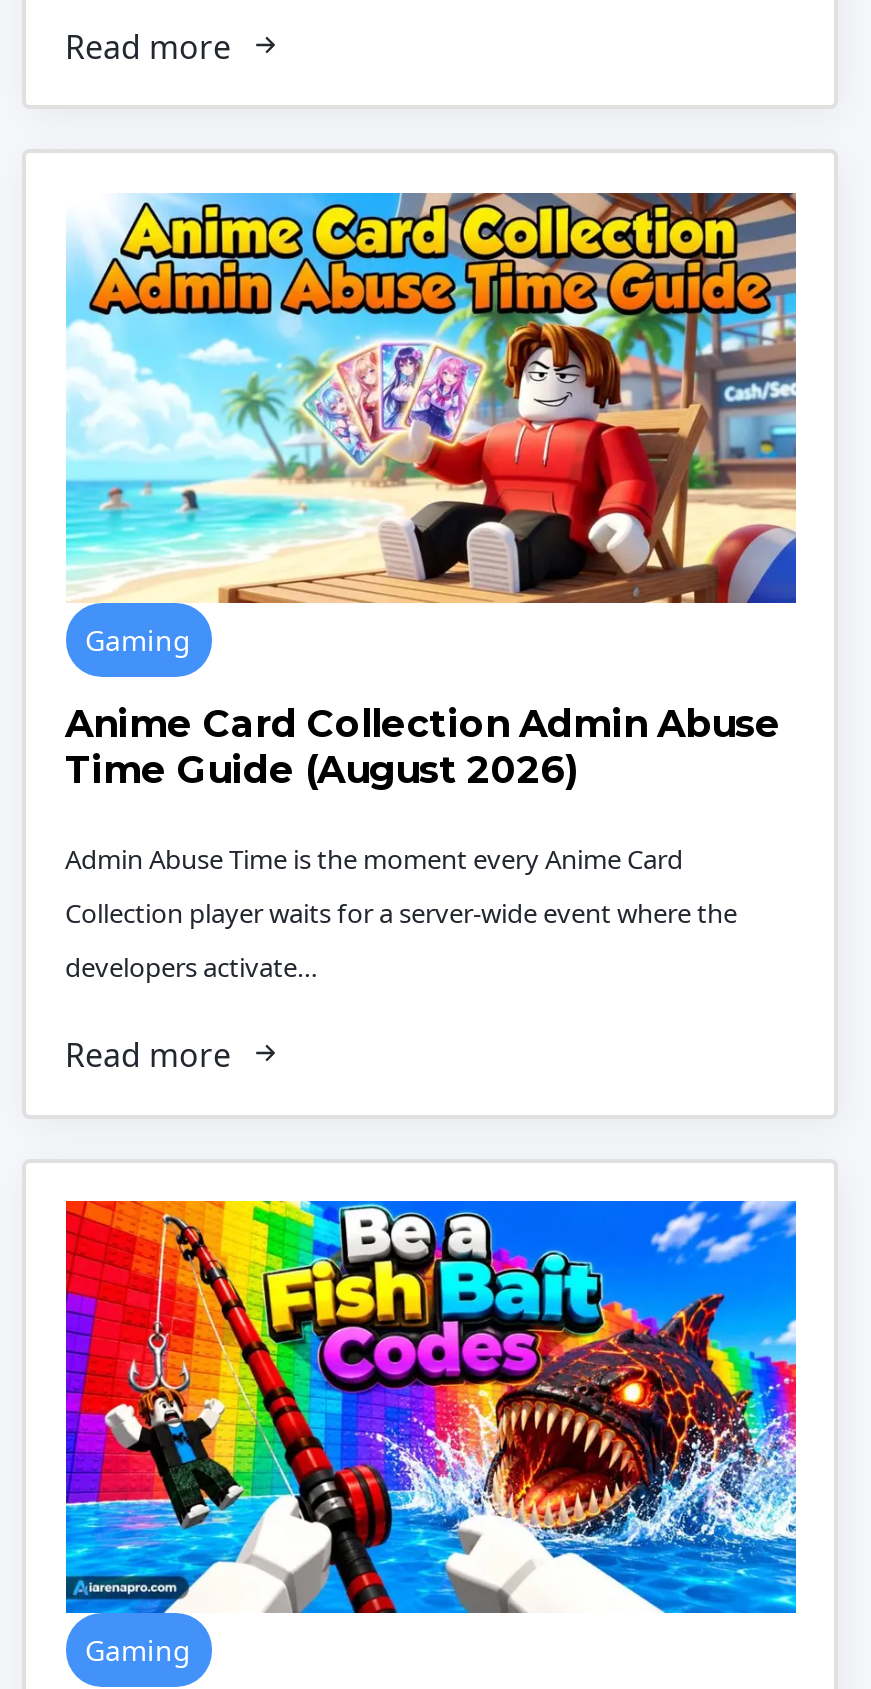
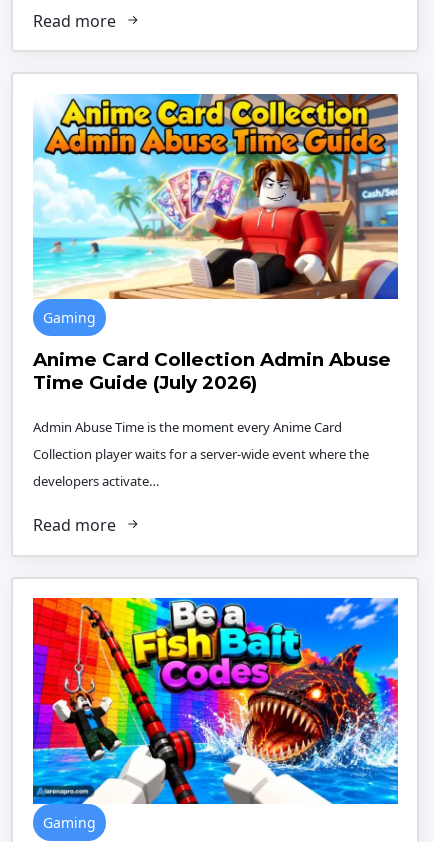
- Time Guide (August 2026)
+ Time Guide (July 2026)
